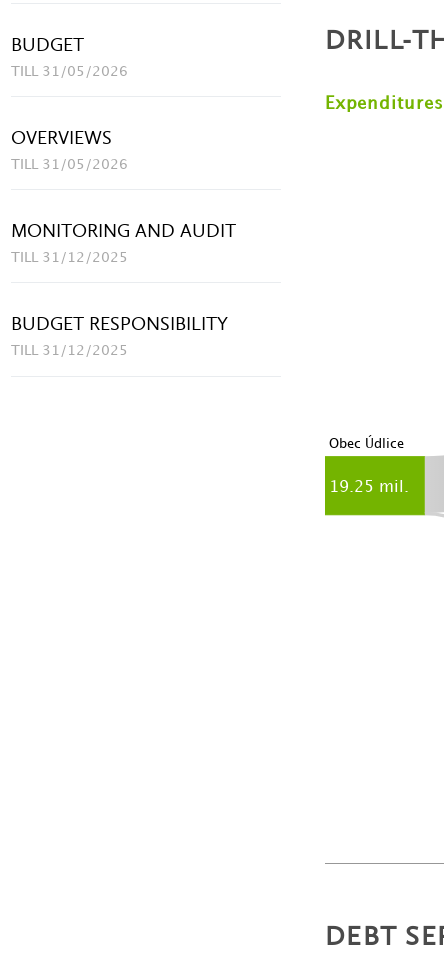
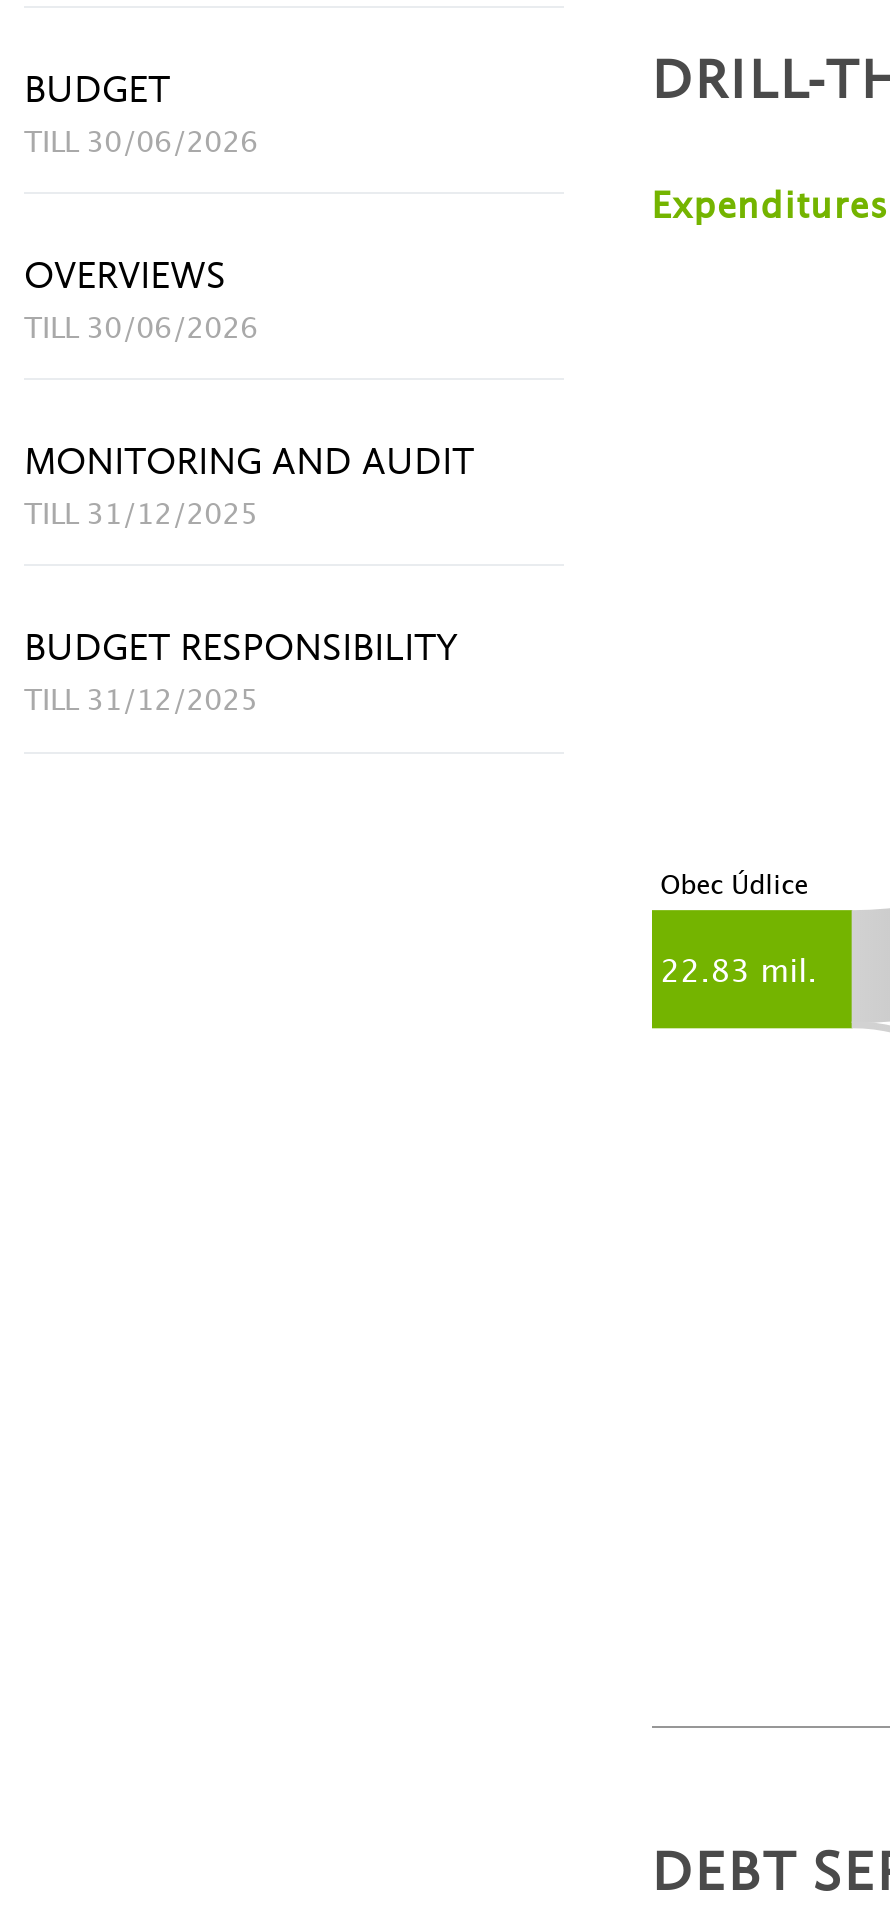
- TILL 31/05/2026
+ TILL 30/06/2026

- TILL 31/05/2026
+ TILL 30/06/2026

- 19.25 mil.
+ 22.83 mil.
